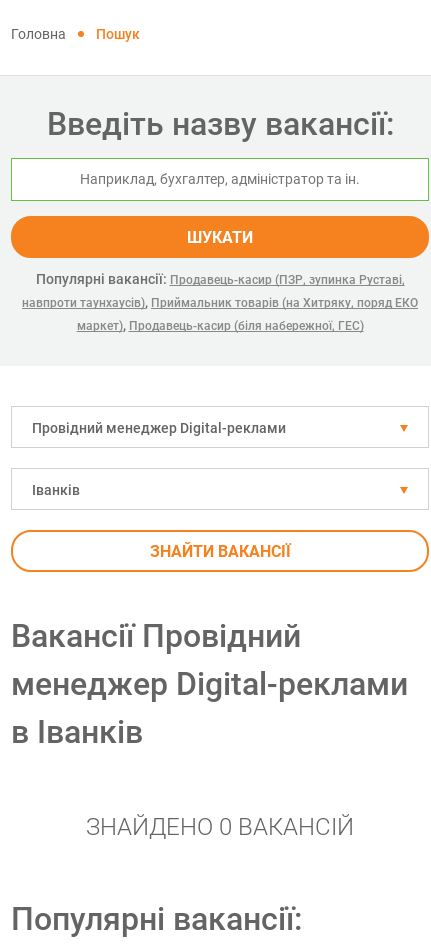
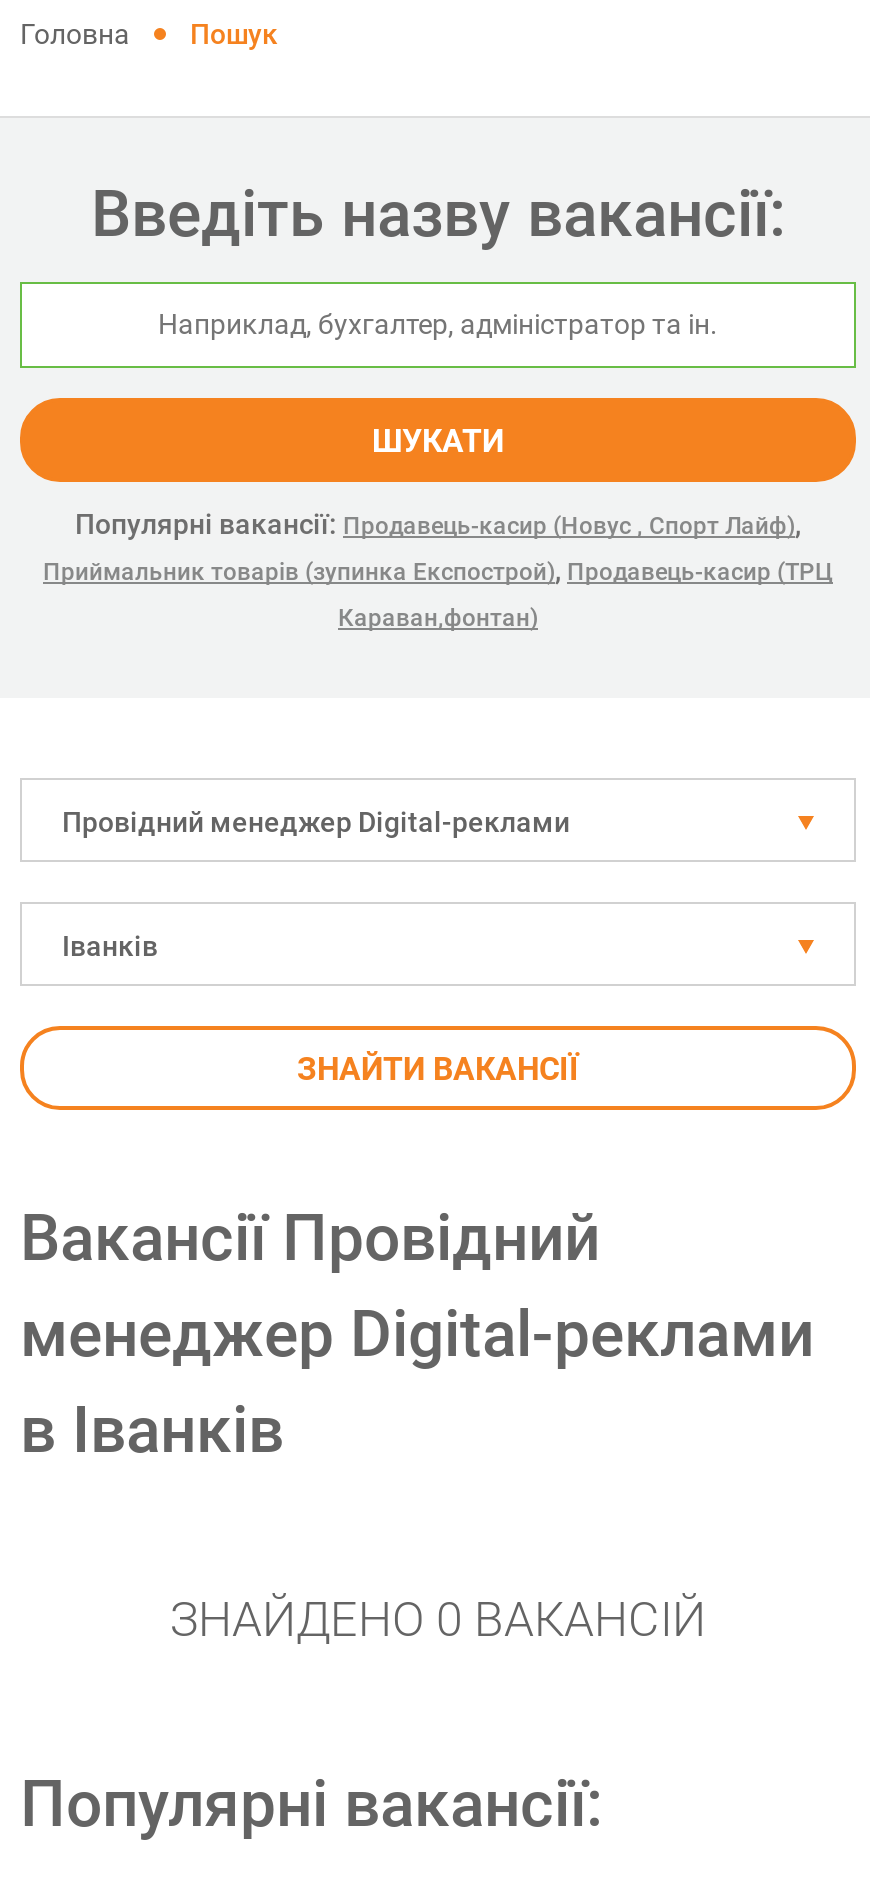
- Популярні вакансії: Продавець-касир (ПЗР, зупинка Руставі,
- навпроти таунхаусів), Приймальник товарів (на Хитряку, поряд ЕКО
- маркет), Продавець-касир (біля набережної, ГЕС)
+ Популярні вакансії: Продавець-касир (Новус , Спорт Лайф),
+ Приймальник товарів (зупинка Експострой), Продавець-касир (ТРЦ
+ Караван,фонтан)
